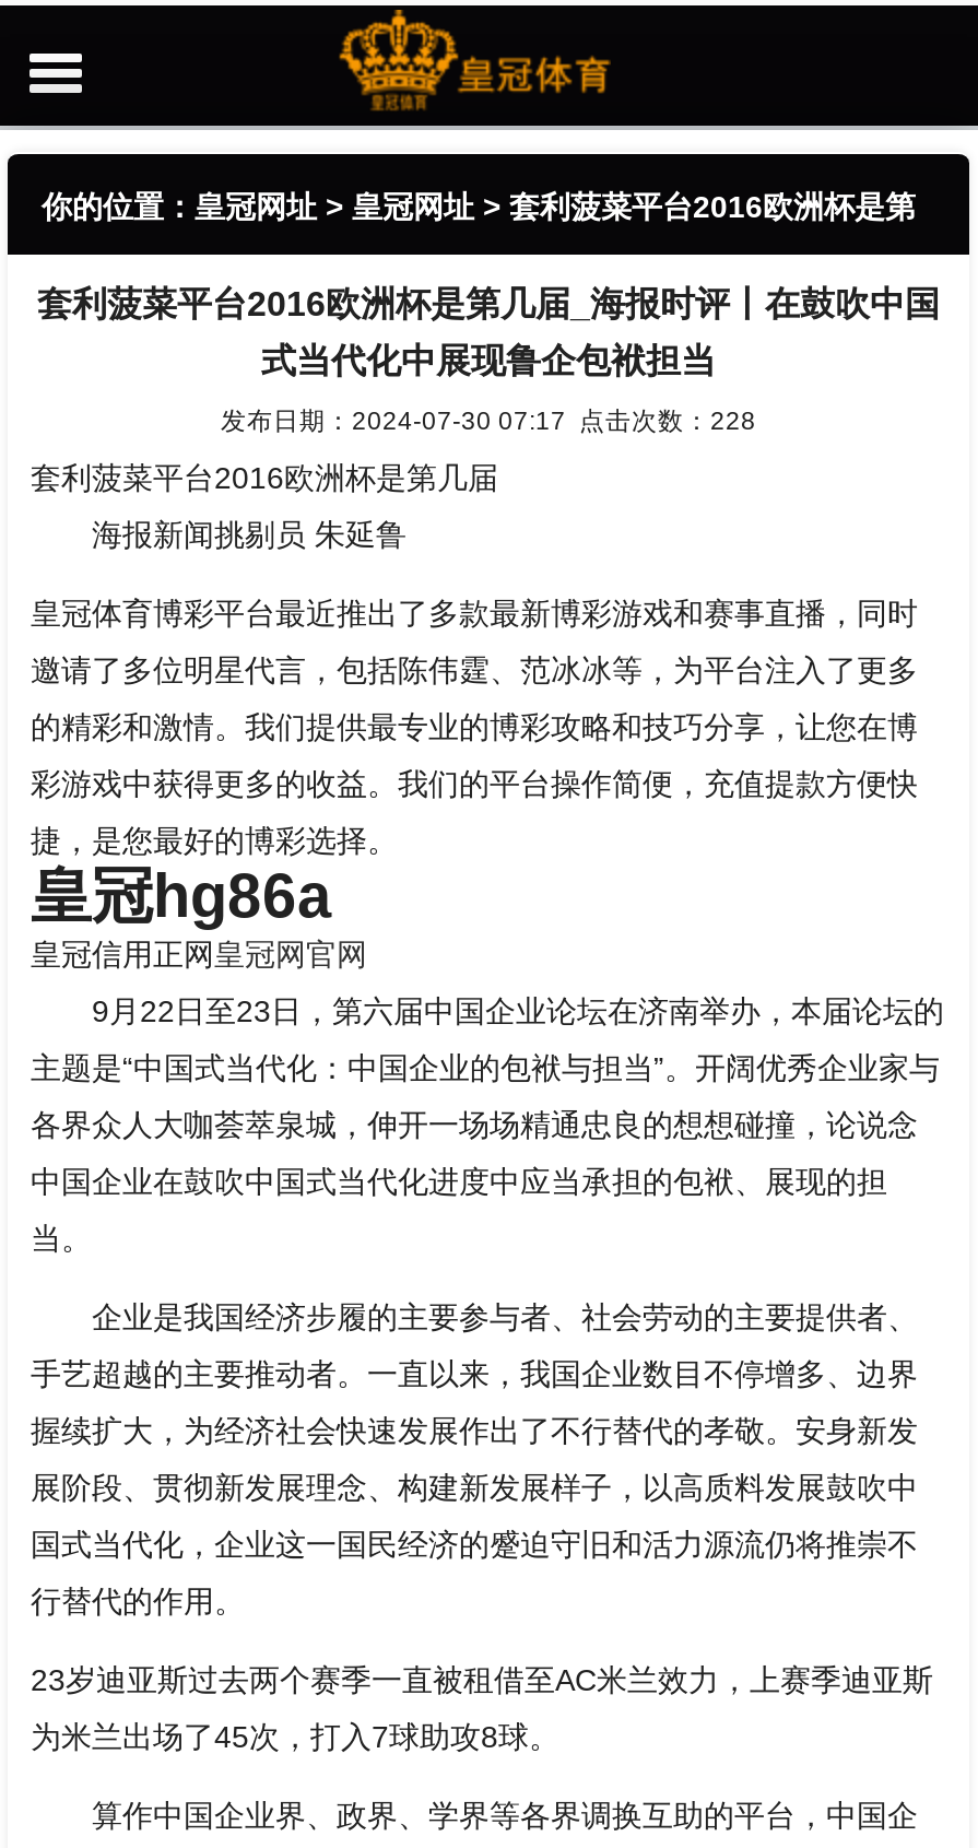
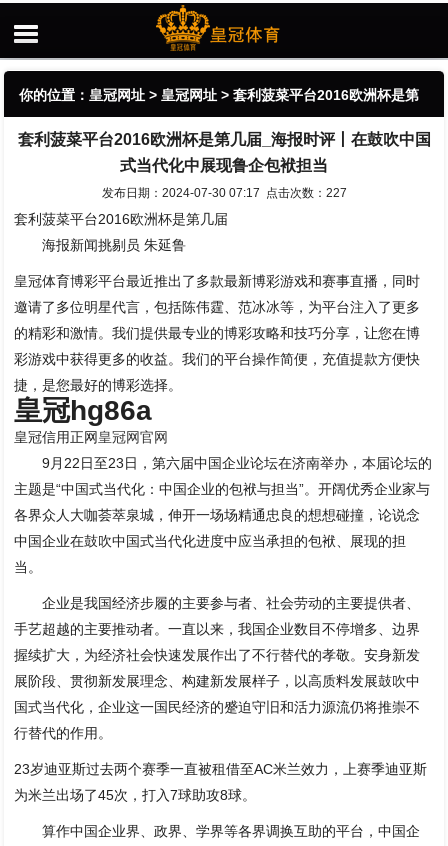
- 发布日期：2024-07-30 07:17 点击次数：228
+ 发布日期：2024-07-30 07:17 点击次数：227
